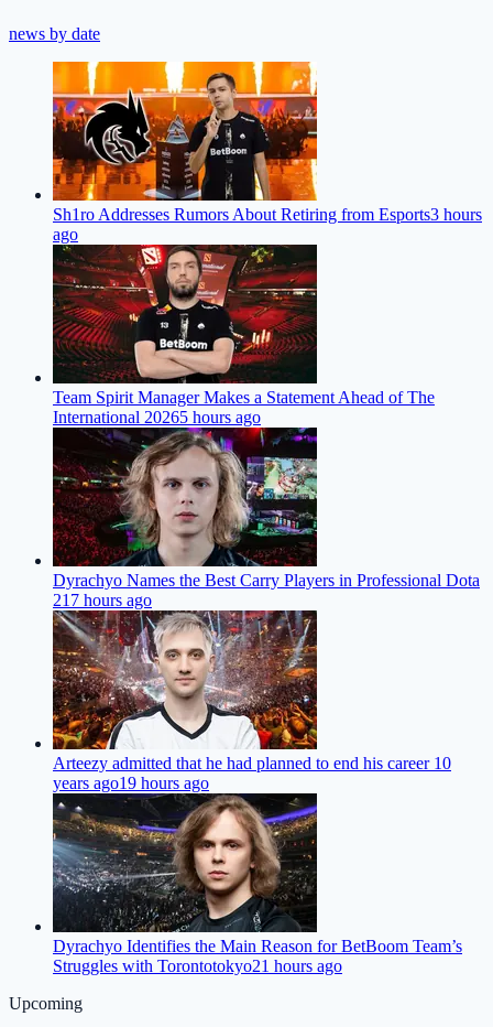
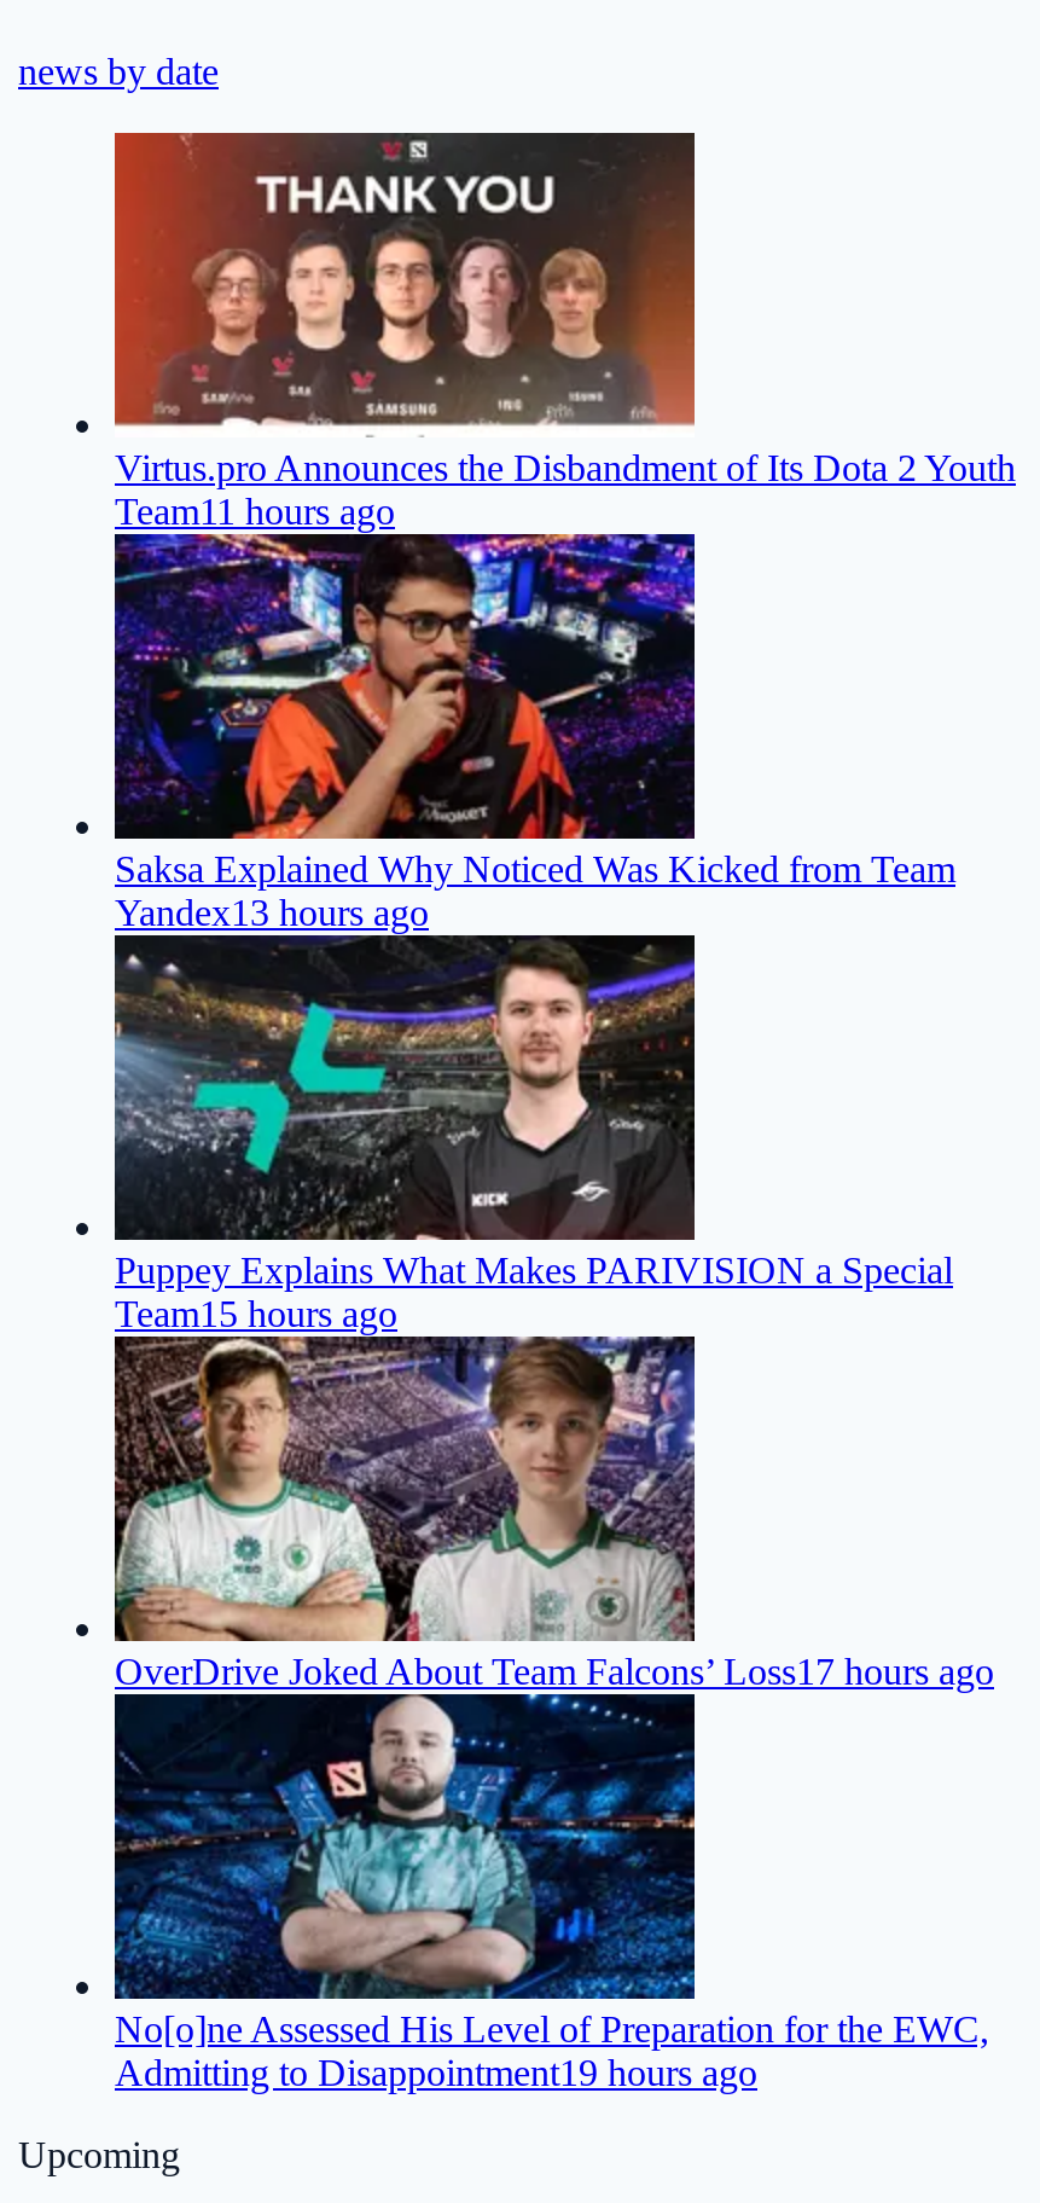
- [image]
- Sh1ro Addresses Rumors About Retiring from Esports3 hours
- ago
+ [image]
+ Virtus.pro Announces the Disbandment of Its Dota 2 Youth
+ Team11 hours ago

- [image]
- Team Spirit Manager Makes a Statement Ahead of The
- International 20265 hours ago
+ [image]
+ Saksa Explained Why Noticed Was Kicked from Team
+ Yandex13 hours ago

- [image]
- Dyrachyo Names the Best Carry Players in Professional Dota
- 217 hours ago
+ [image]
+ Puppey Explains What Makes PARIVISION a Special
+ Team15 hours ago

- [image]
- Arteezy admitted that he had planned to end his career 10
- years ago 19 hours ago
+ [image]
+ OverDrive Joked About Team Falcons’ Loss17 hours ago

- [image]
- Dyrachyo Identifies the Main Reason for BetBoom Team’s
- Struggles with Torontotokyo21 hours ago
+ [image]
+ No[o]ne Assessed His Level of Preparation for the EWC,
+ Admitting to Disappointment19 hours ago
